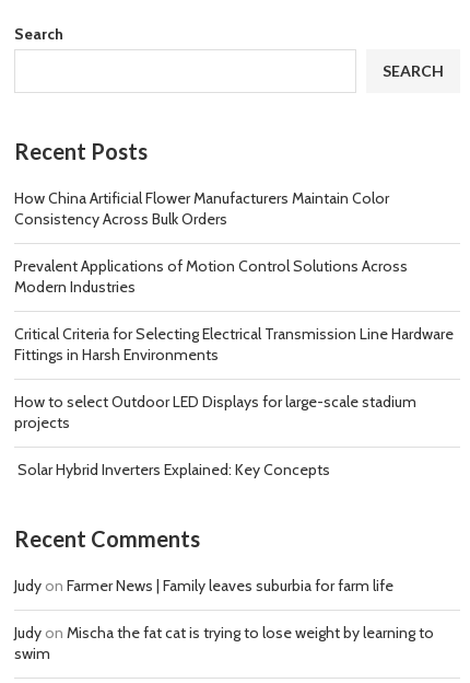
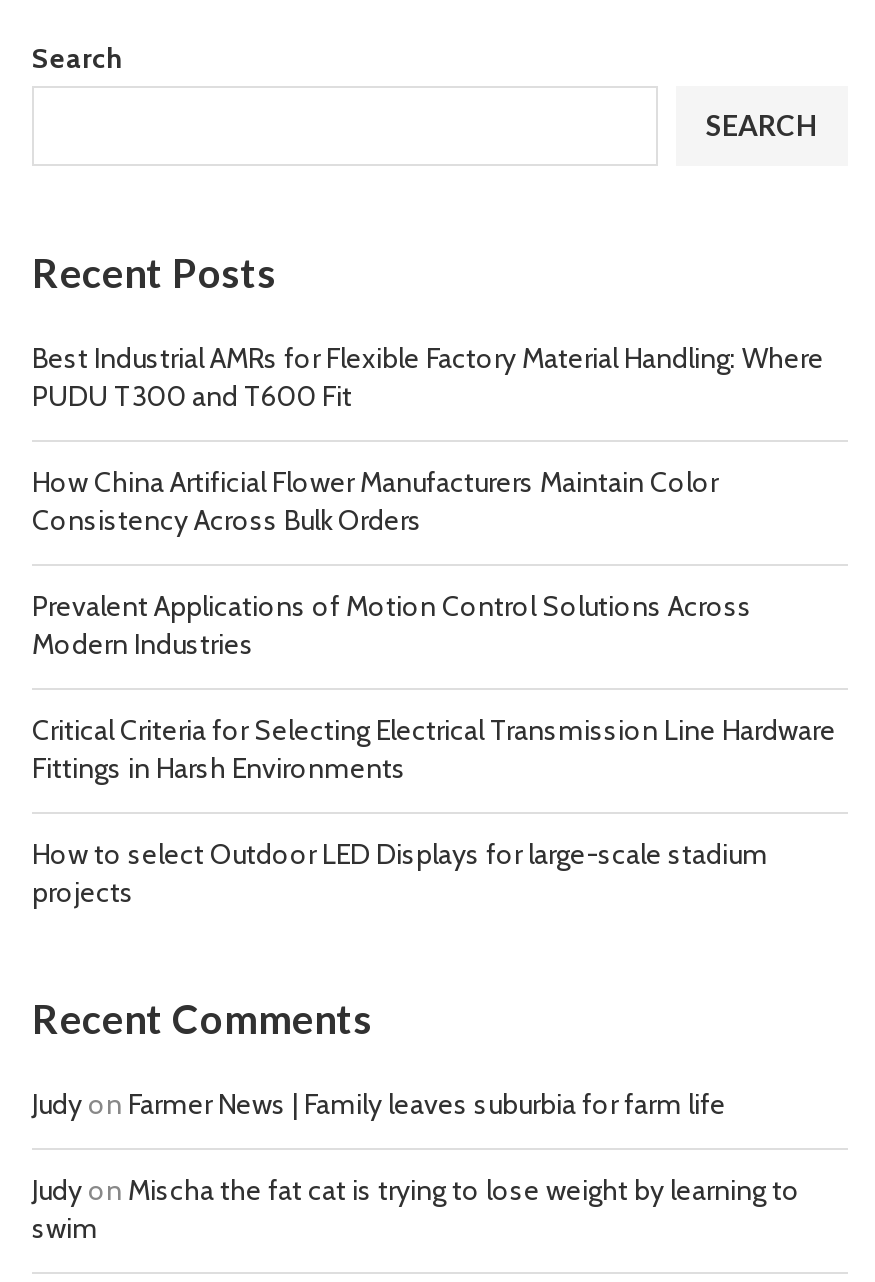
+ Best Industrial AMRs for Flexible Factory Material Handling: Where
+ PUDU T300 and T600 Fit

moved down: How China Artificial Flower Manufacturers Maintain Color | Consistency Across Bulk Orders | Prevalent Applications of Motion Control Solutions Across | Modern Industries | Critical Criteria for Selecting Electrical Transmission Line Hardware | Fittings in Harsh Environments | How to select Outdoor LED Displays for large-scale stadium | projects

- Solar Hybrid Inverters Explained: Key Concepts
